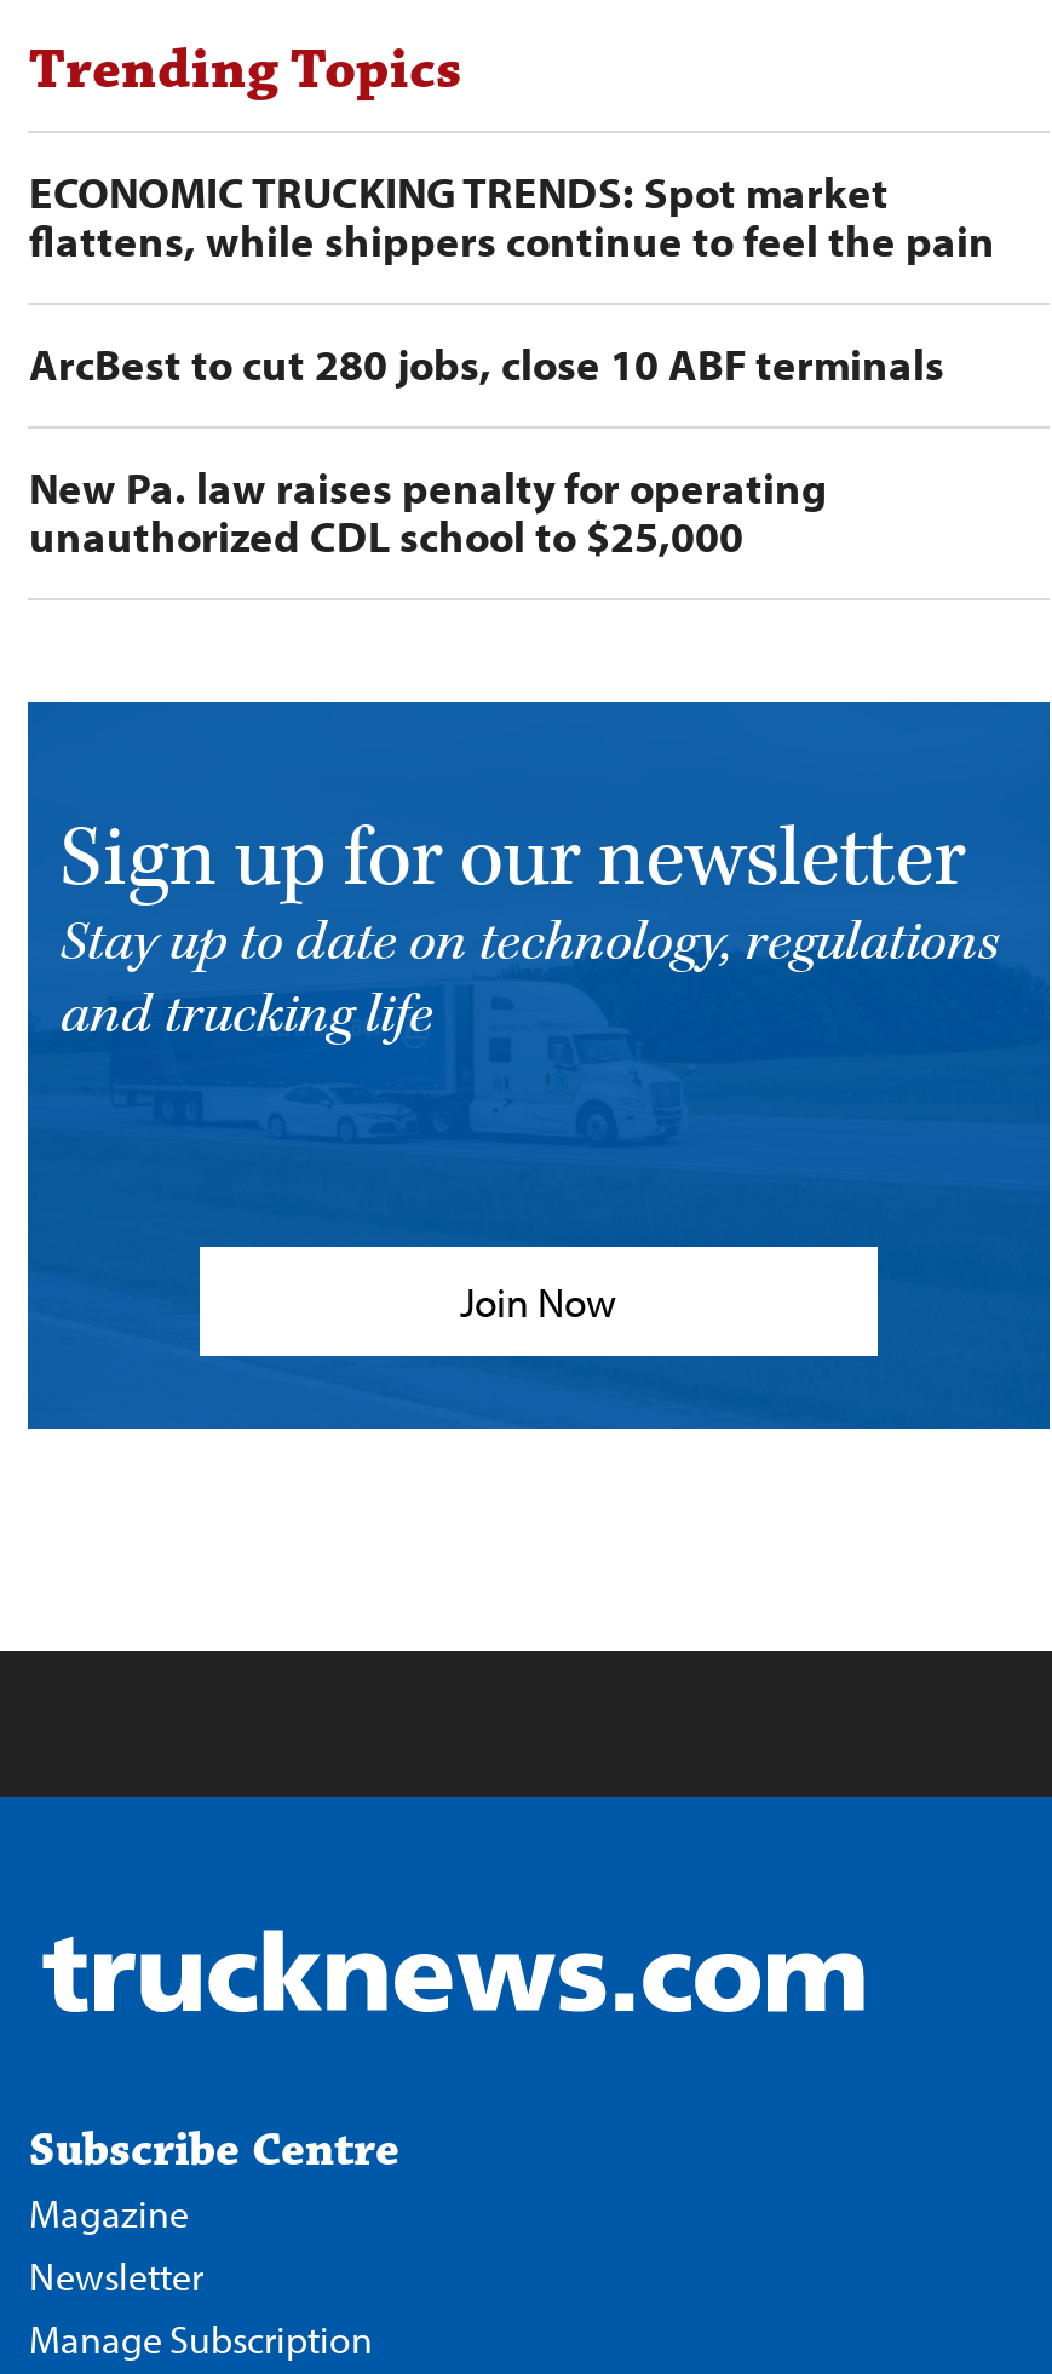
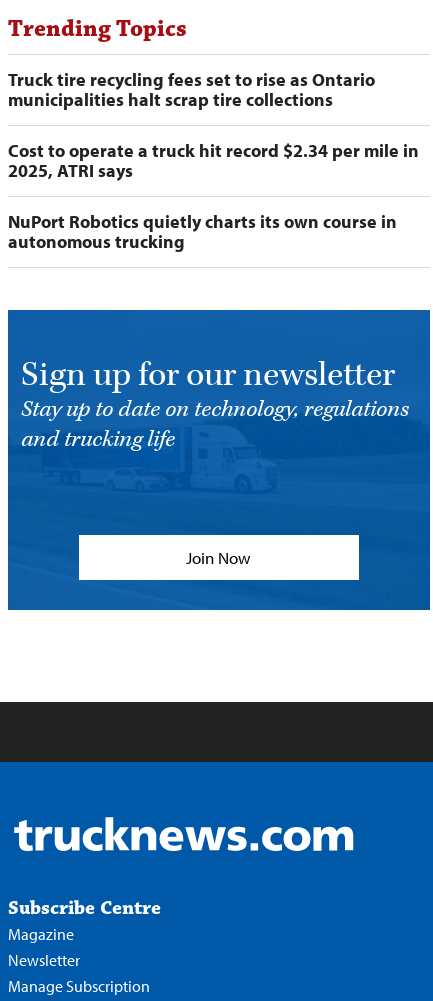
- ECONOMIC TRUCKING TRENDS: Spot market
- flattens, while shippers continue to feel the pain
+ Truck tire recycling fees set to rise as Ontario
+ municipalities halt scrap tire collections

- ArcBest to cut 280 jobs, close 10 ABF terminals
+ Cost to operate a truck hit record $2.34 per mile in
+ 2025, ATRI says

- New Pa. law raises penalty for operating
- unauthorized CDL school to $25,000
+ NuPort Robotics quietly charts its own course in
+ autonomous trucking
